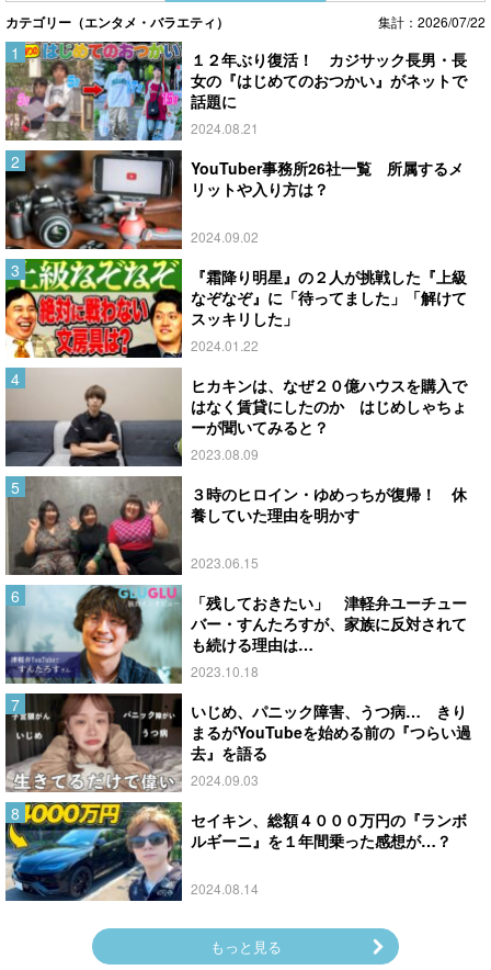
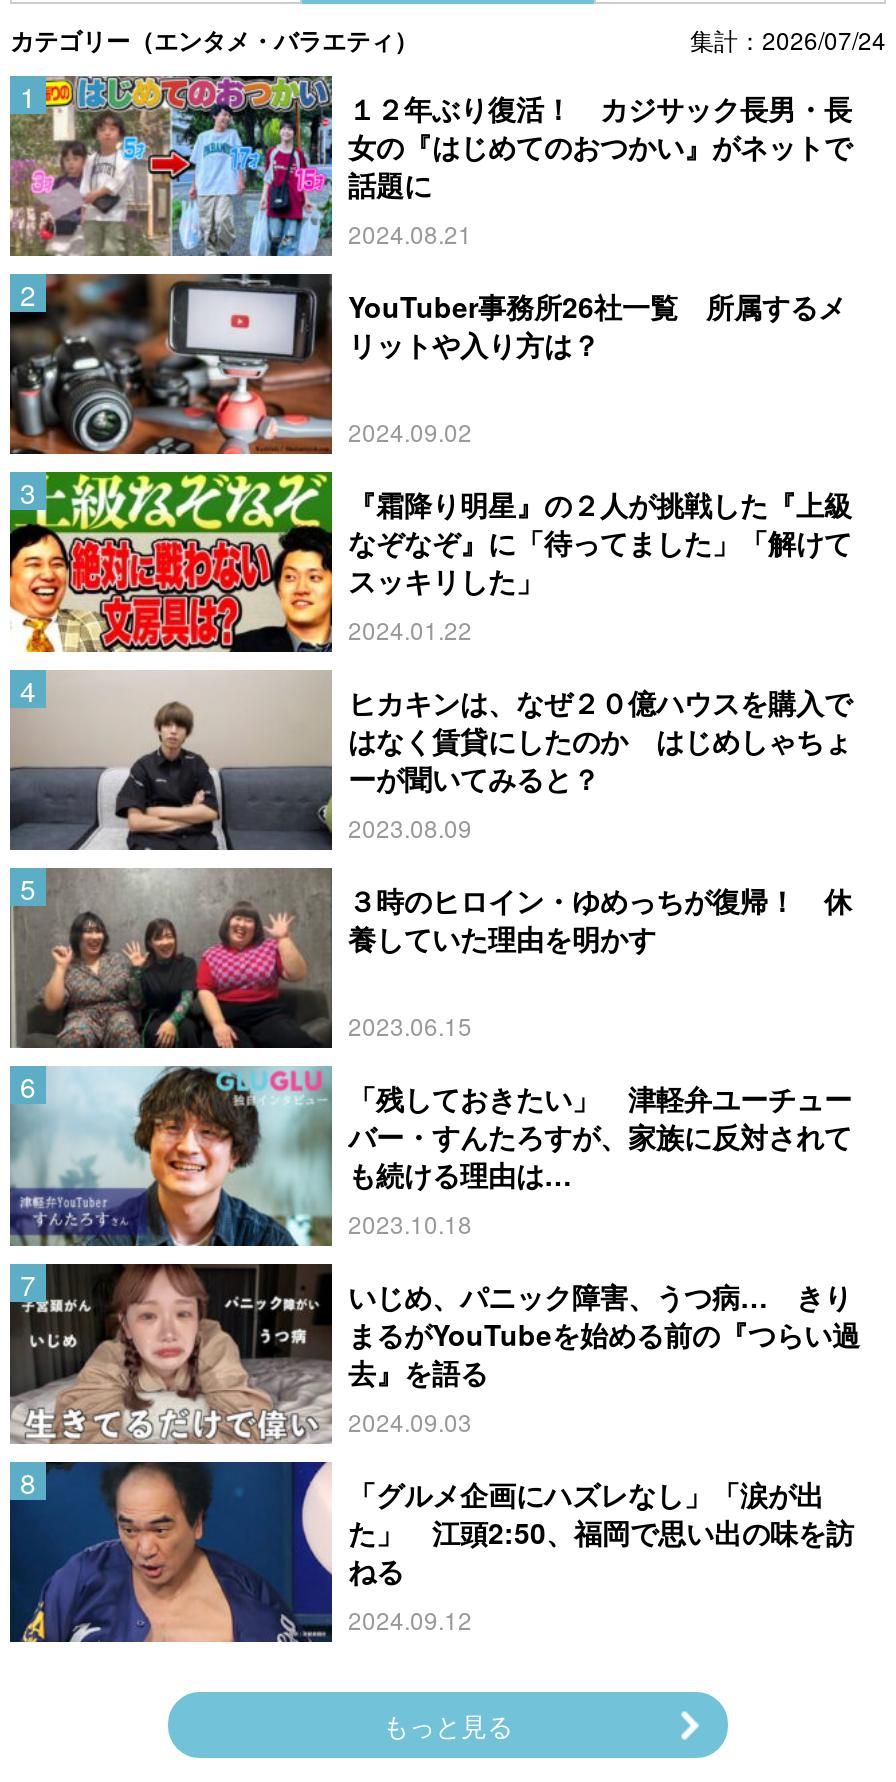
- 集計：2026/07/22
+ 集計：2026/07/24

- [image]
- セイキン、総額４０００万円の『ランボ
- ルギーニ』を１年間乗った感想が…？
- 2024.08.14
+ [image]
+ 「グルメ企画にハズレなし」「涙が出
+ た」 江頭2:50、福岡で思い出の味を訪
+ ねる
+ 2024.09.12
